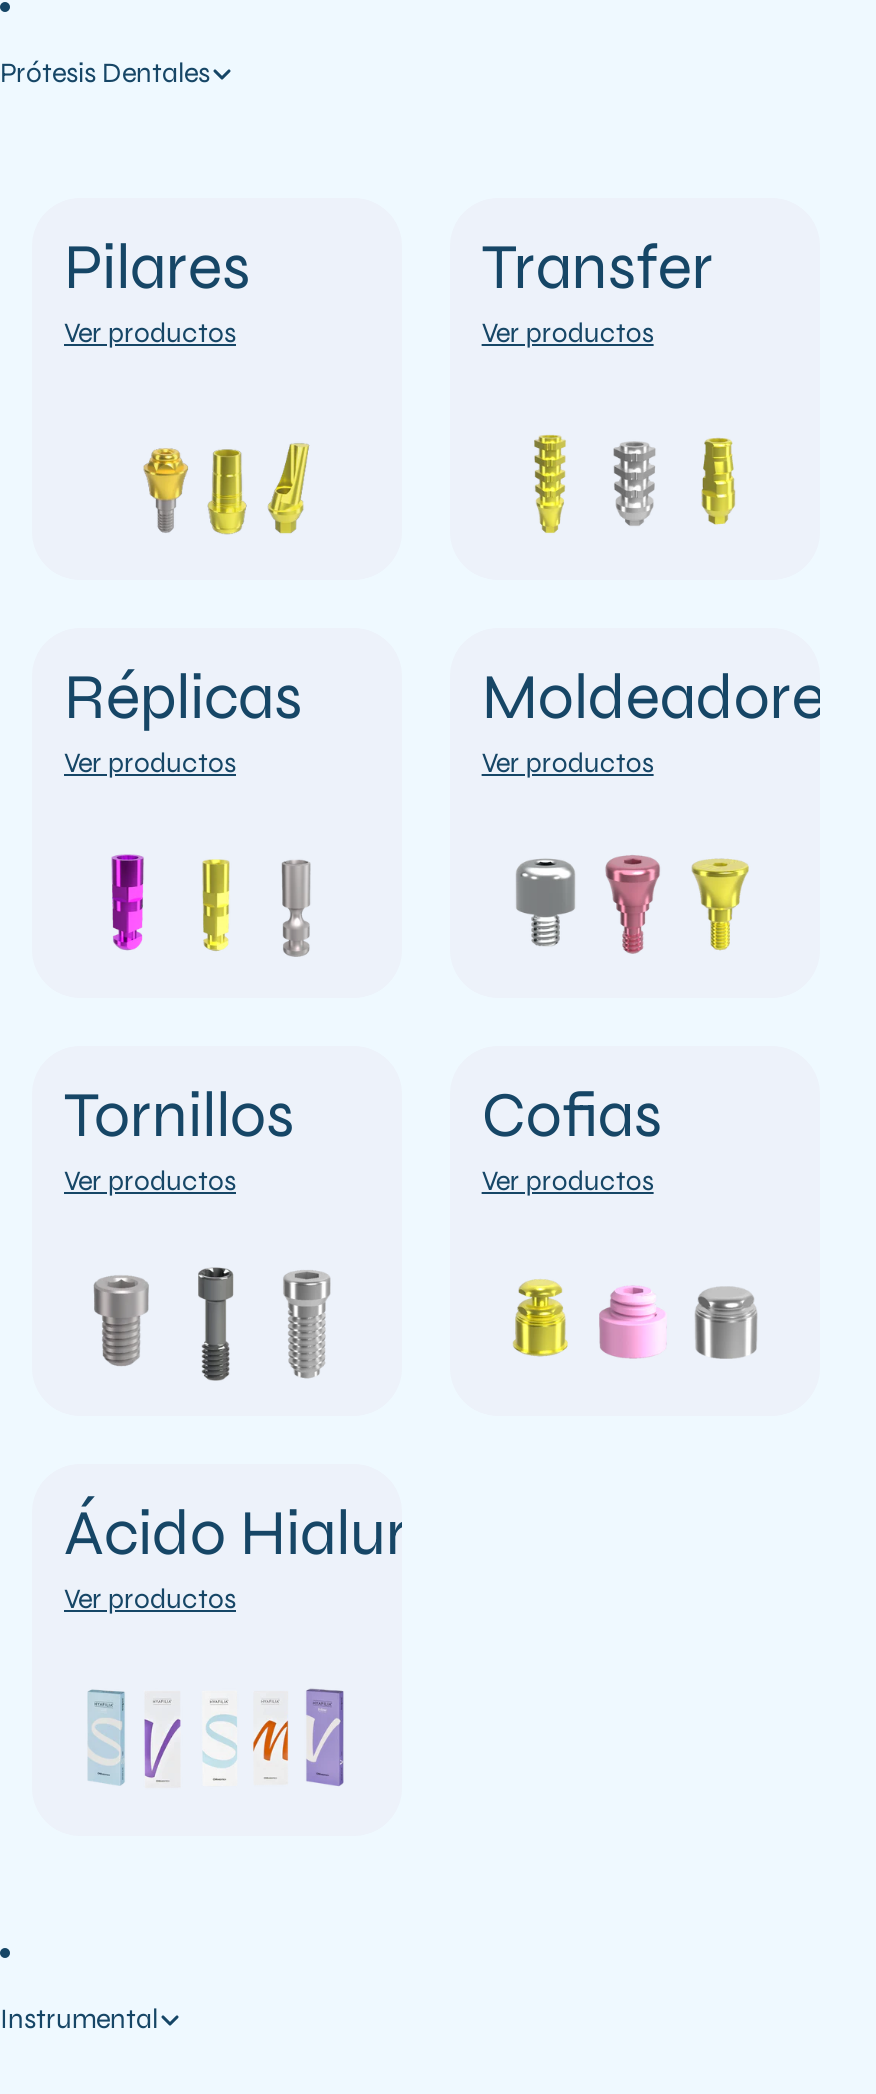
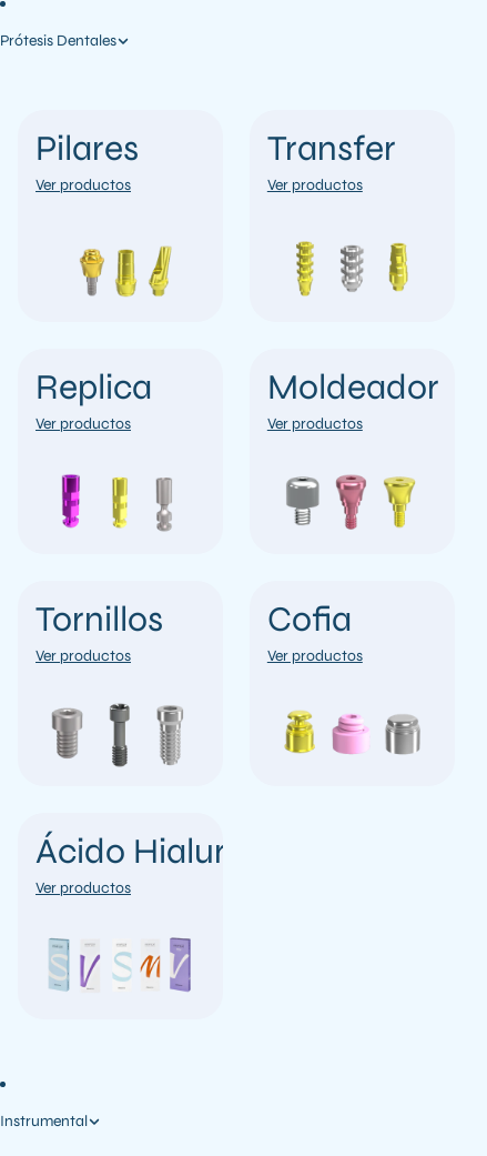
- Réplicas
+ Replica

- Moldeadores
+ Moldeador

- Cofias
+ Cofia
